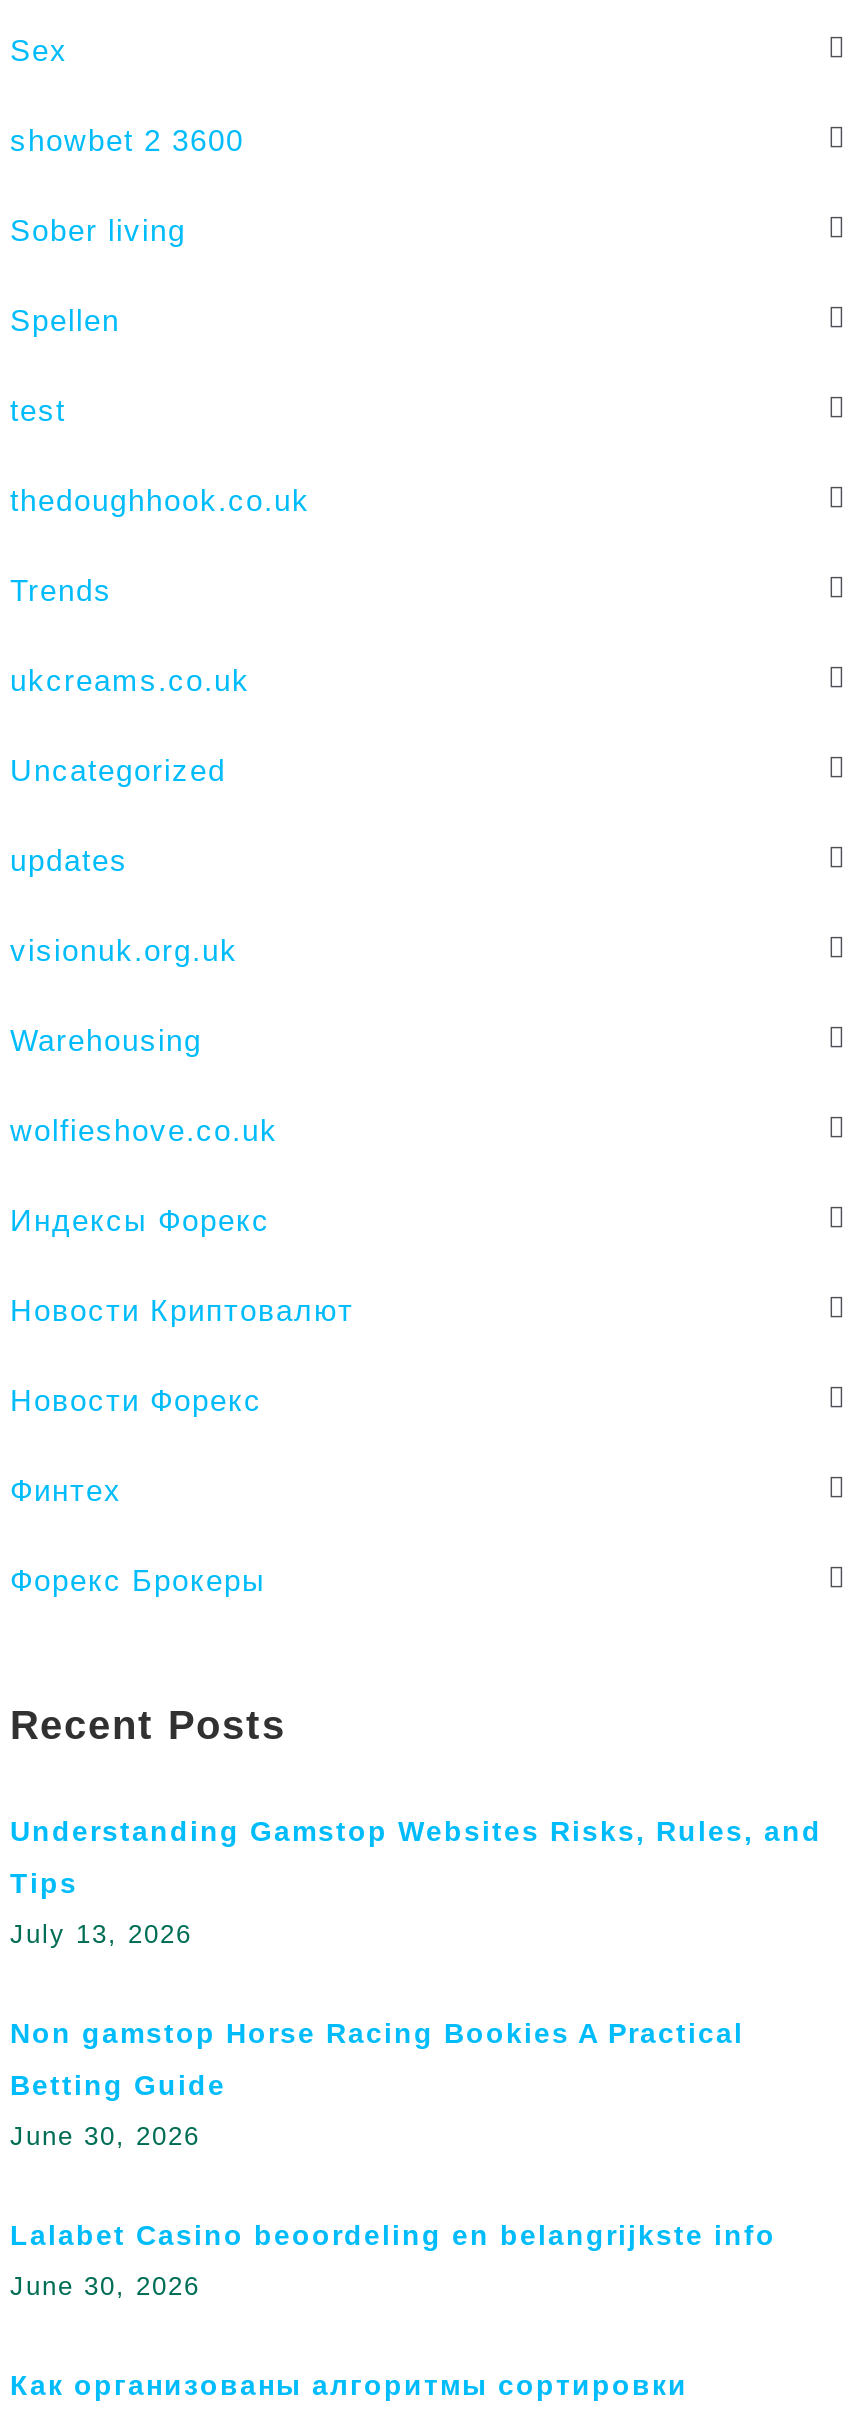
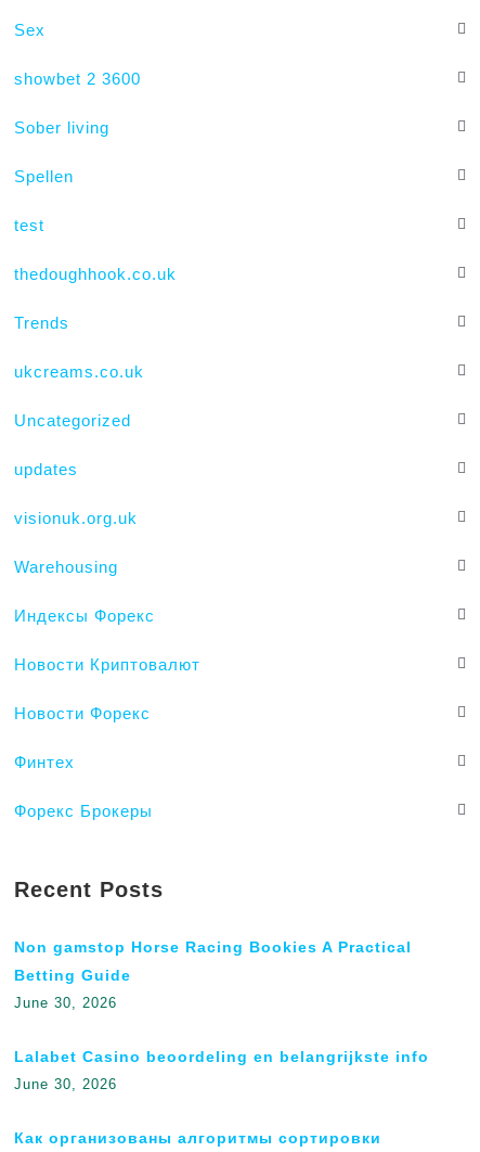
- wolfieshove.co.uk

- Understanding Gamstop Websites Risks, Rules, and
- Tips
- July 13, 2026
